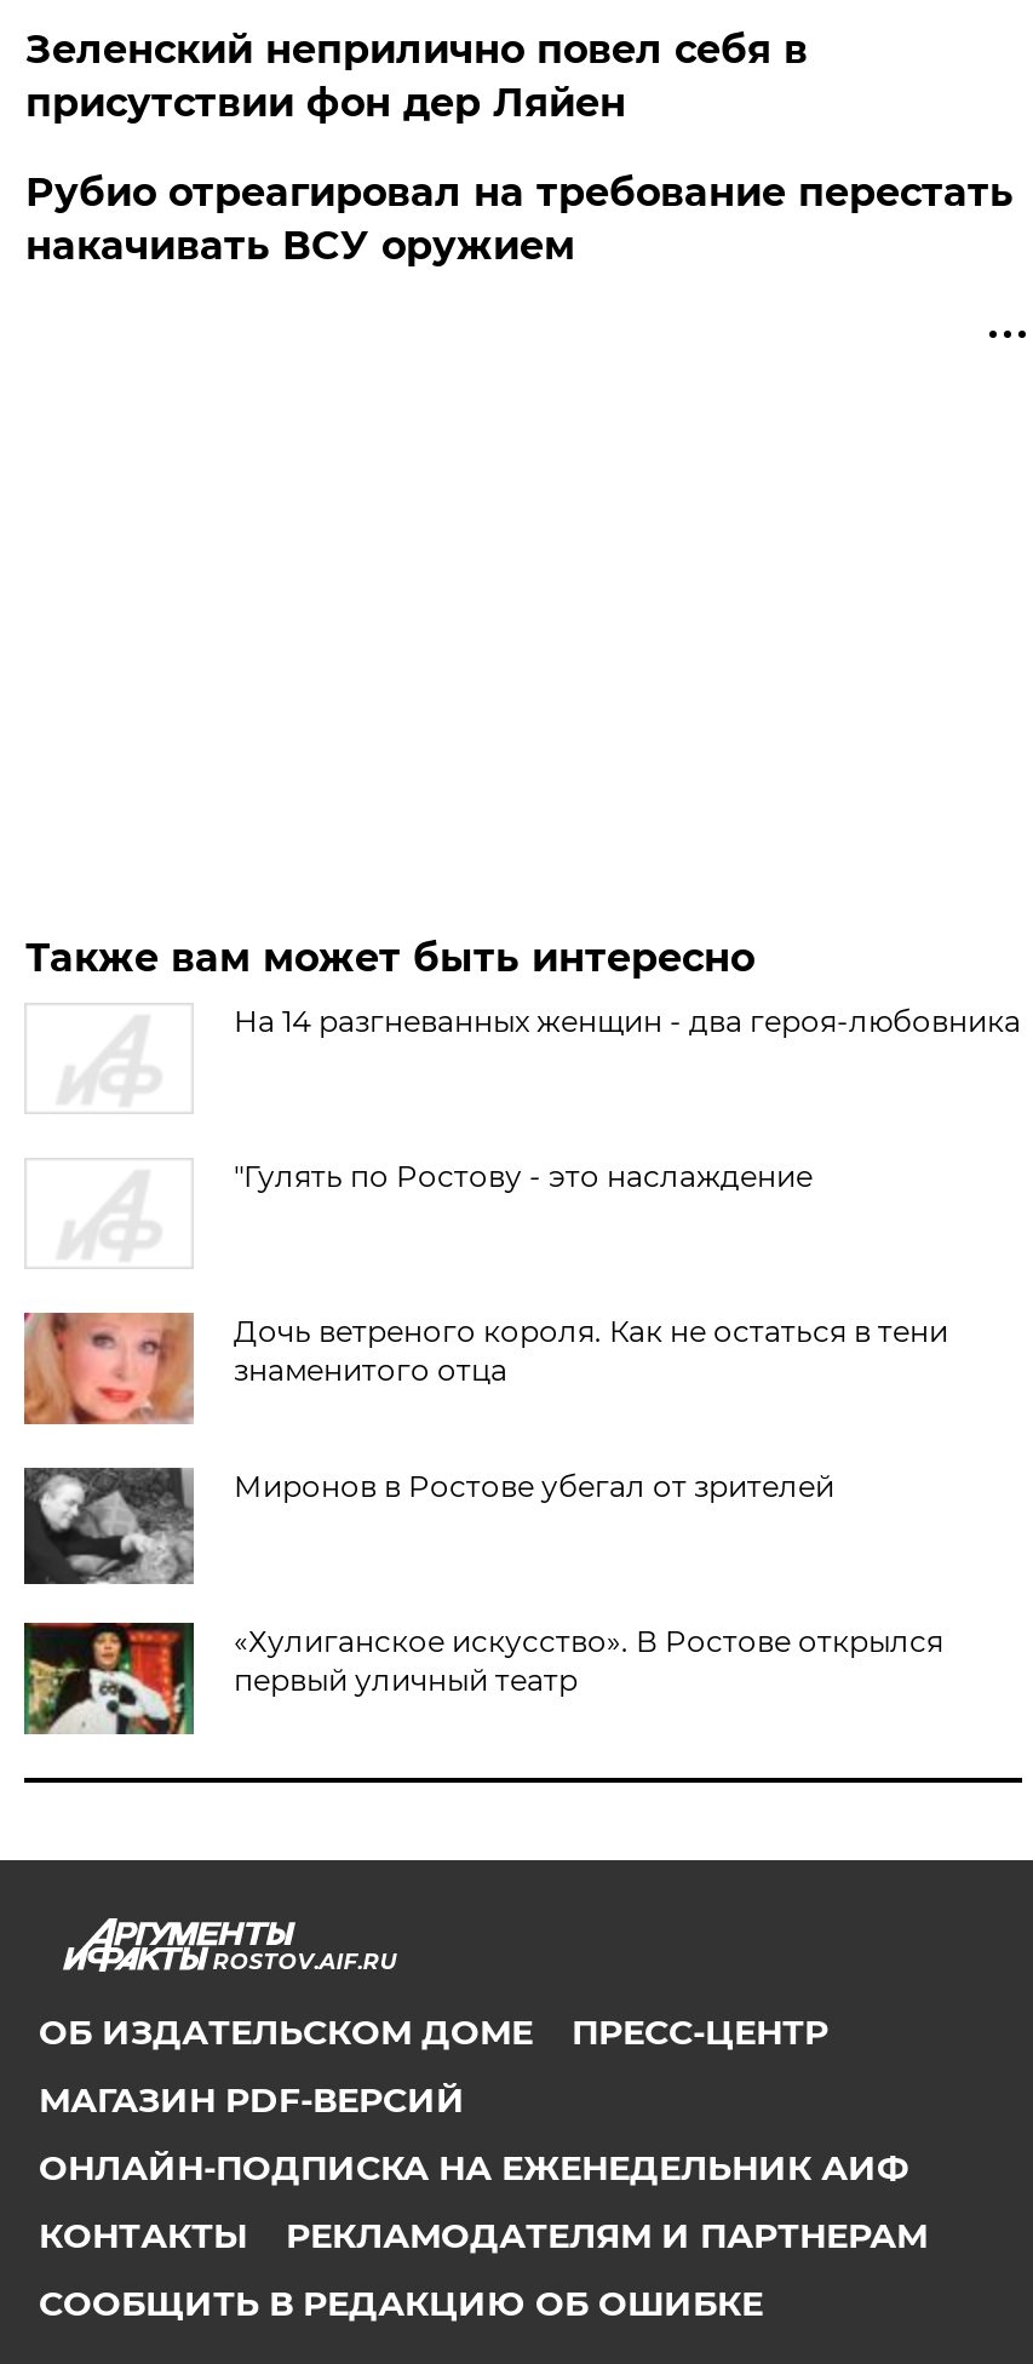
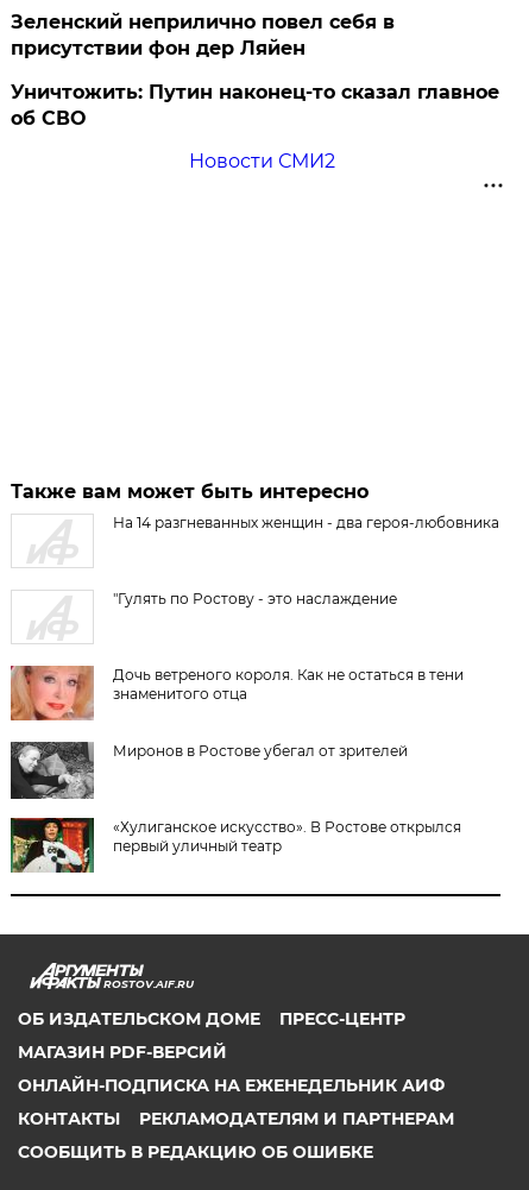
- Рубио отреагировал на требование перестать
- накачивать ВСУ оружием
+ Уничтожить: Путин наконец-то сказал главное
+ об СВО
+ Новости СМИ2
